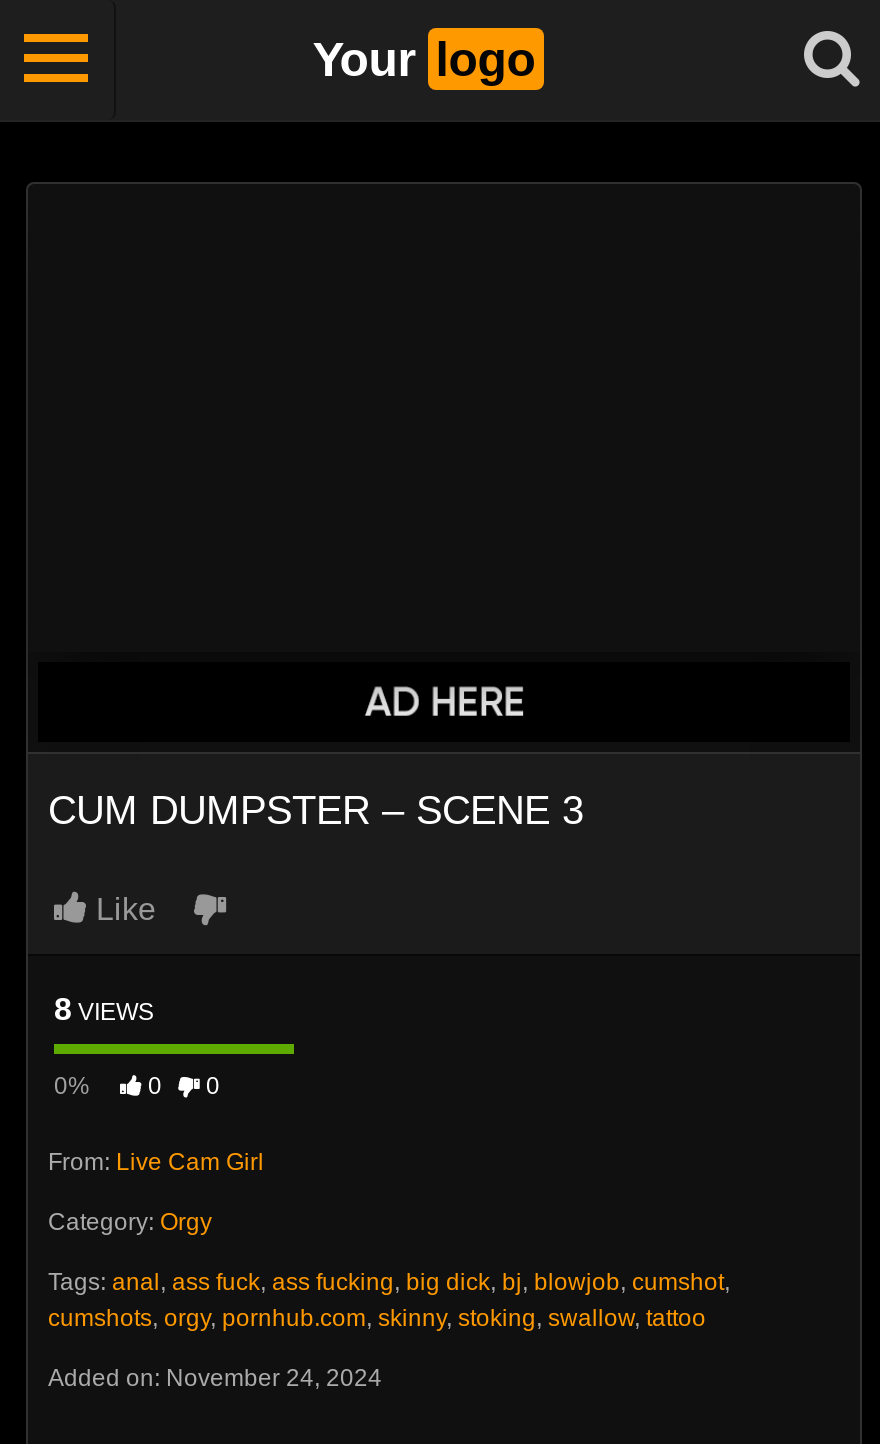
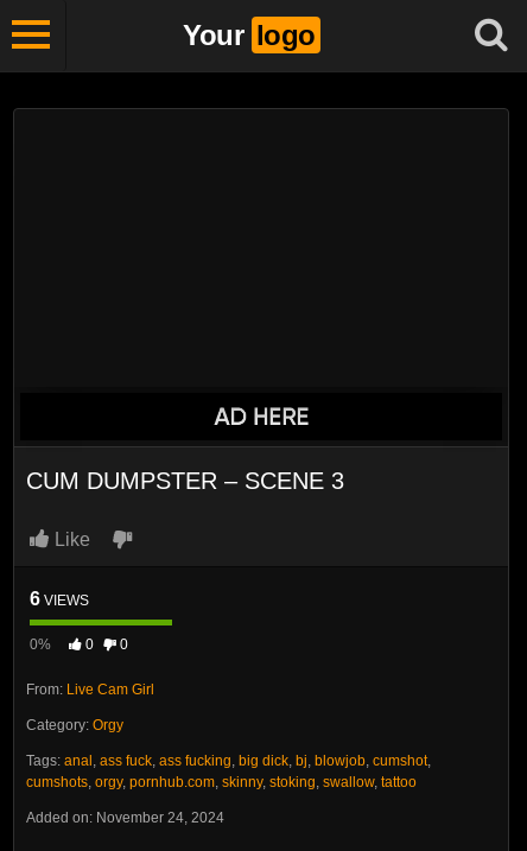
- 8 VIEWS
+ 6 VIEWS
